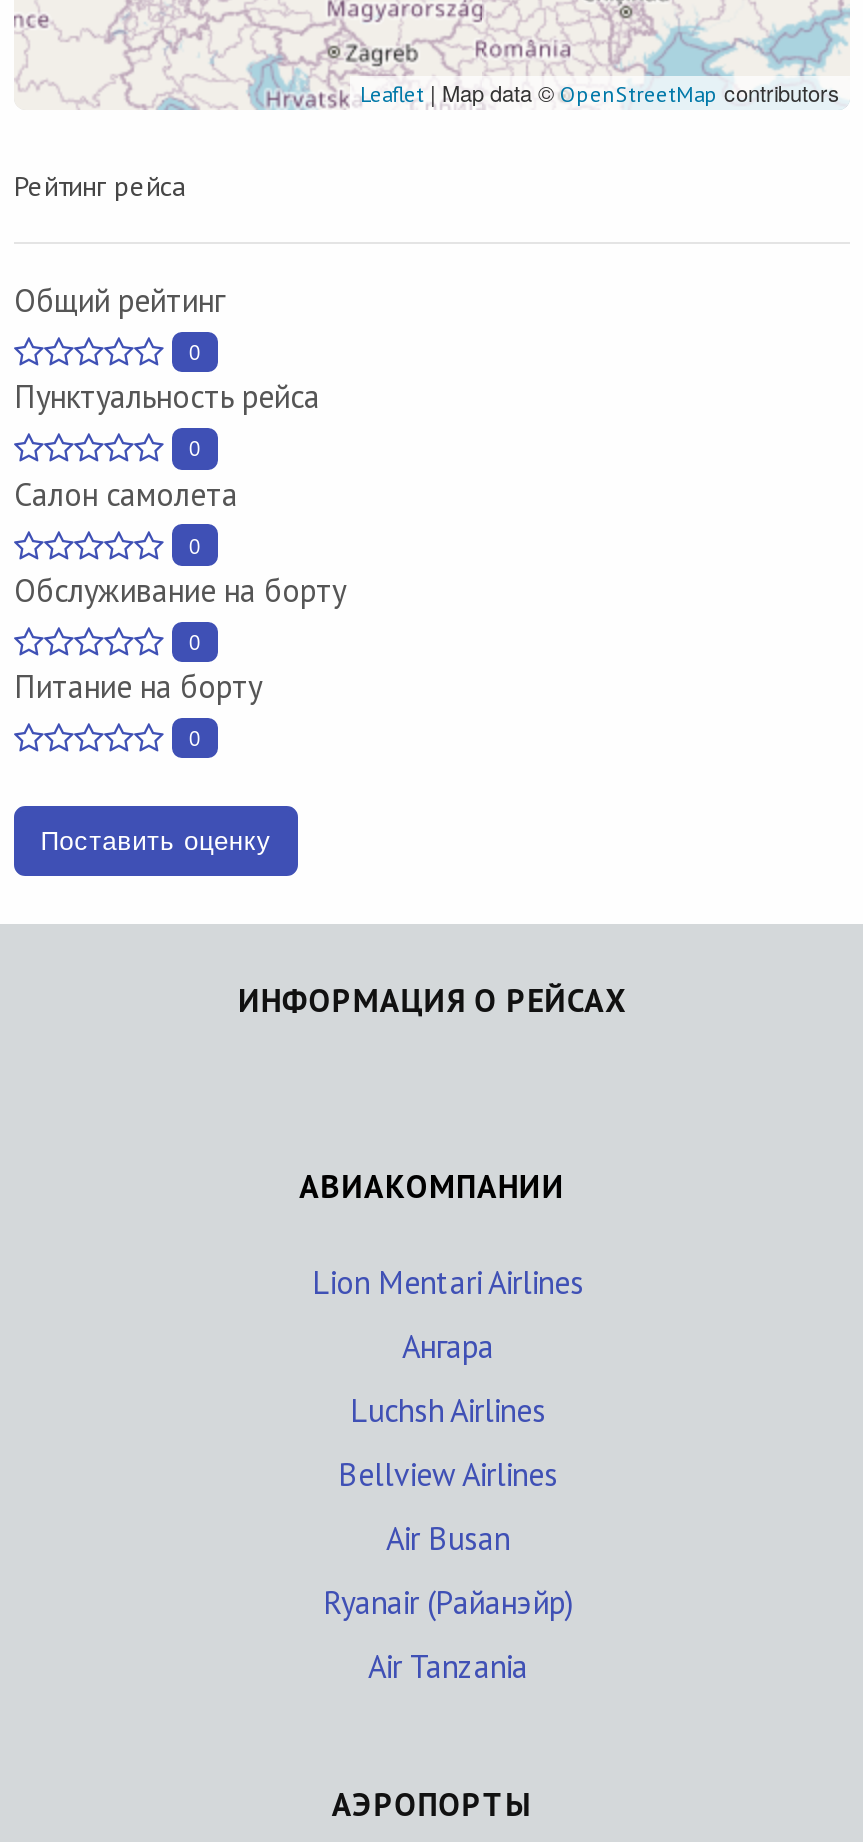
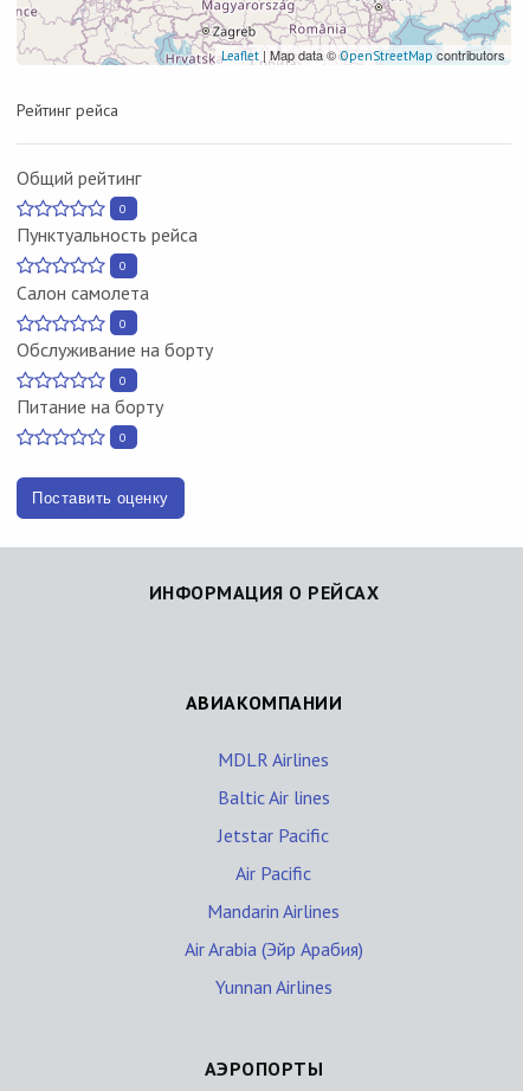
- Lion Mentari Airlines
+ MDLR Airlines

- Ангара
+ Baltic Air lines

- Luchsh Airlines
+ Jetstar Pacific

- Bellview Airlines
+ Air Pacific

- Air Busan
+ Mandarin Airlines

- Ryanair (Райанэйр)
+ Air Arabia (Эйр Арабия)

- Air Tanzania
+ Yunnan Airlines
